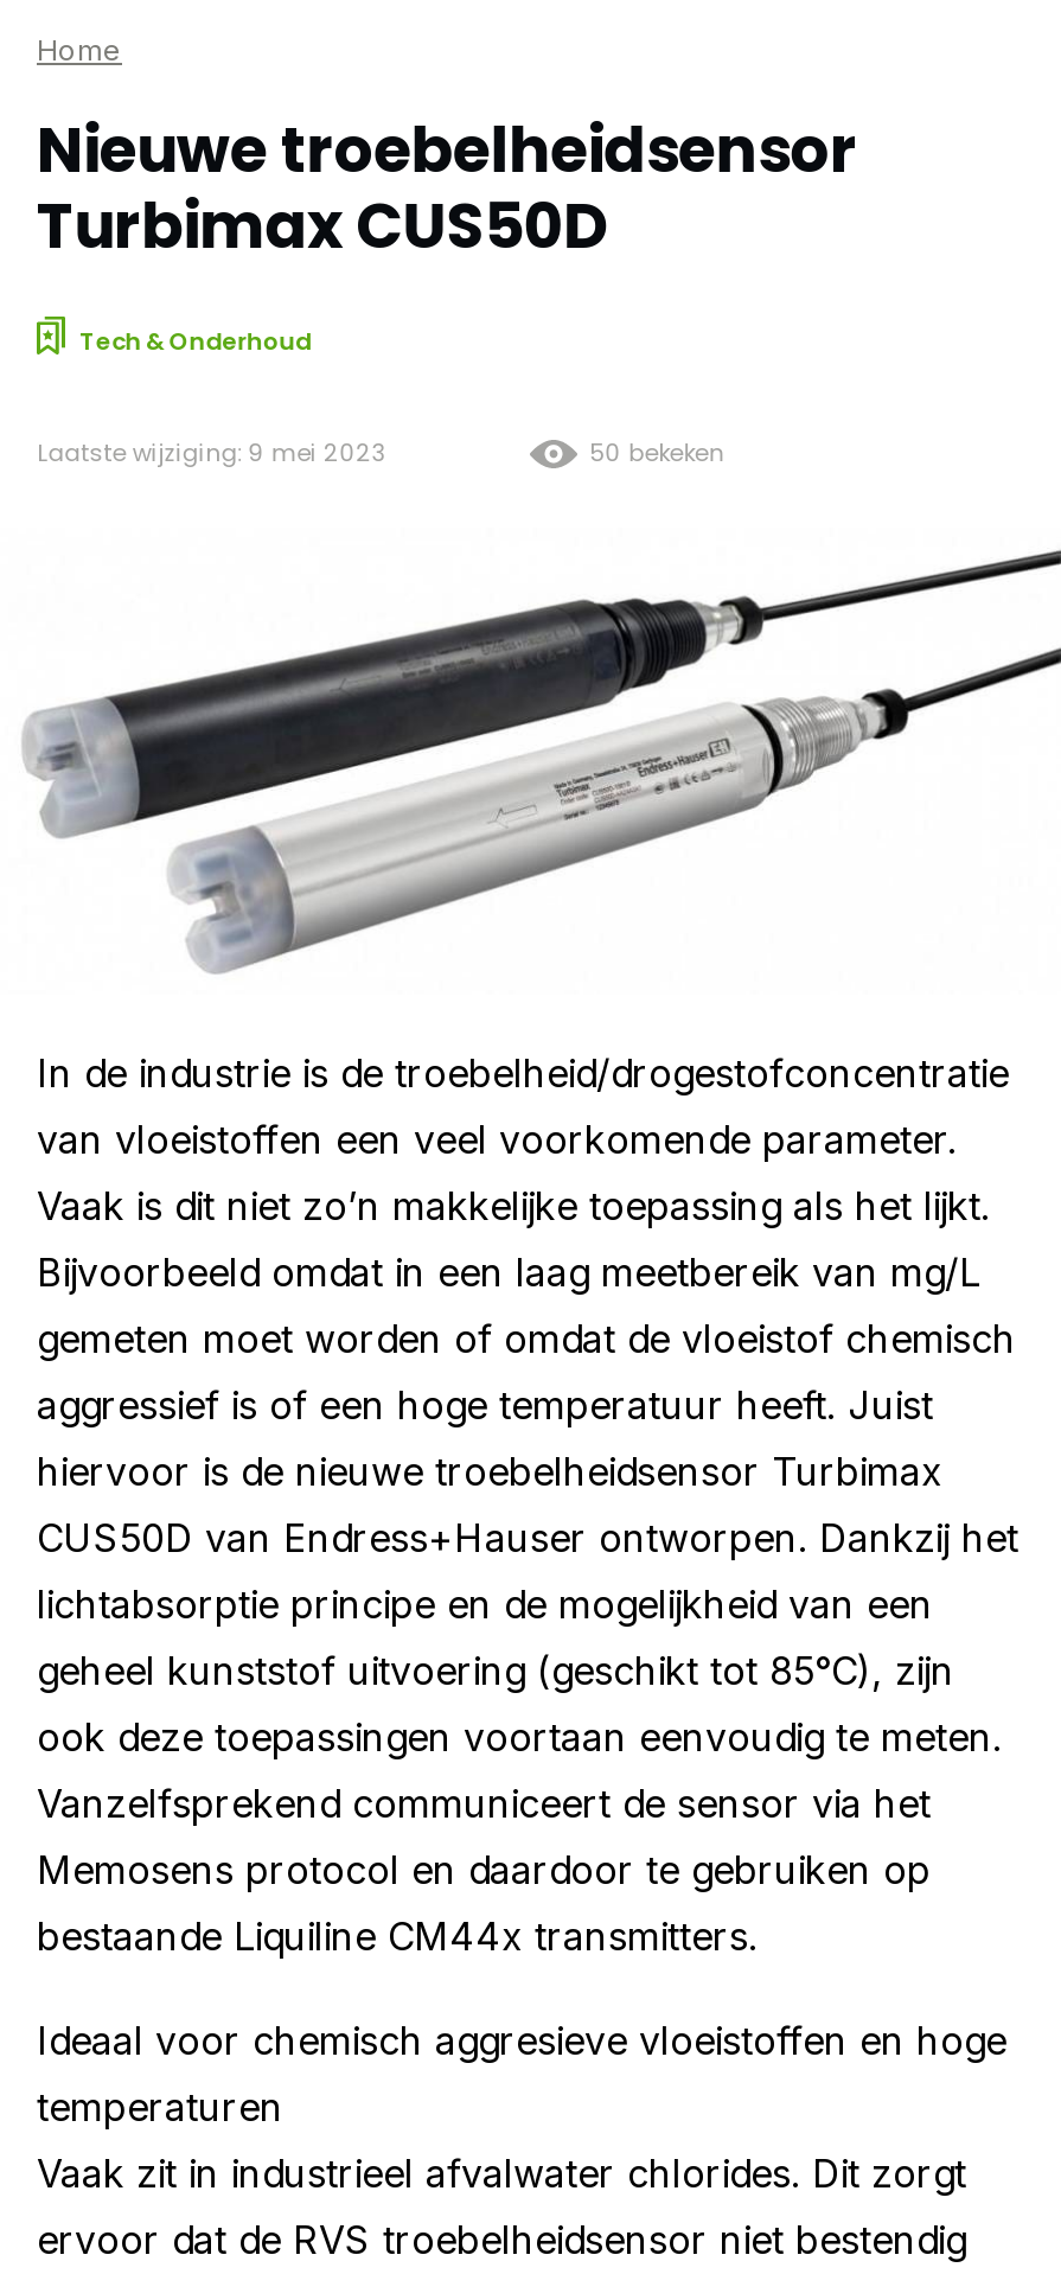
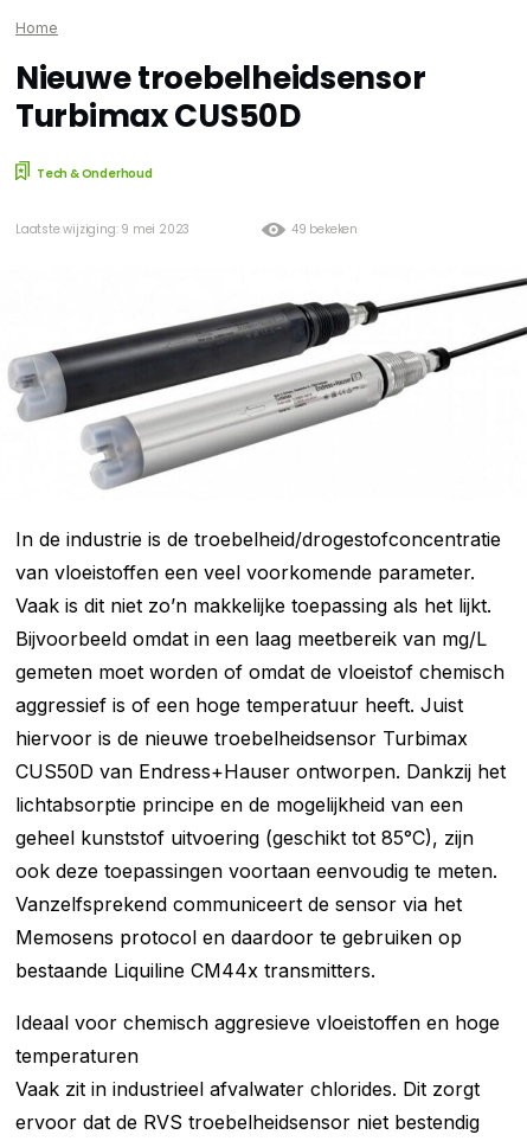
- 50 bekeken
+ 49 bekeken
